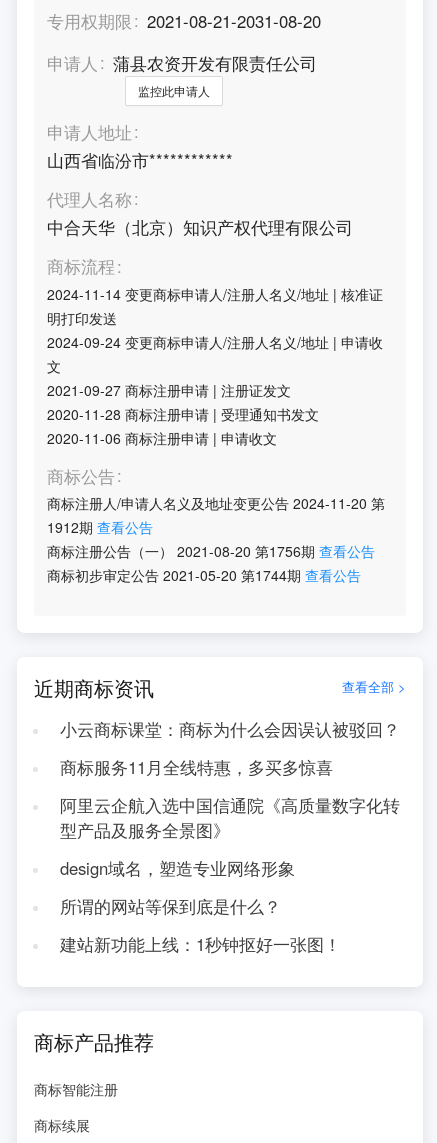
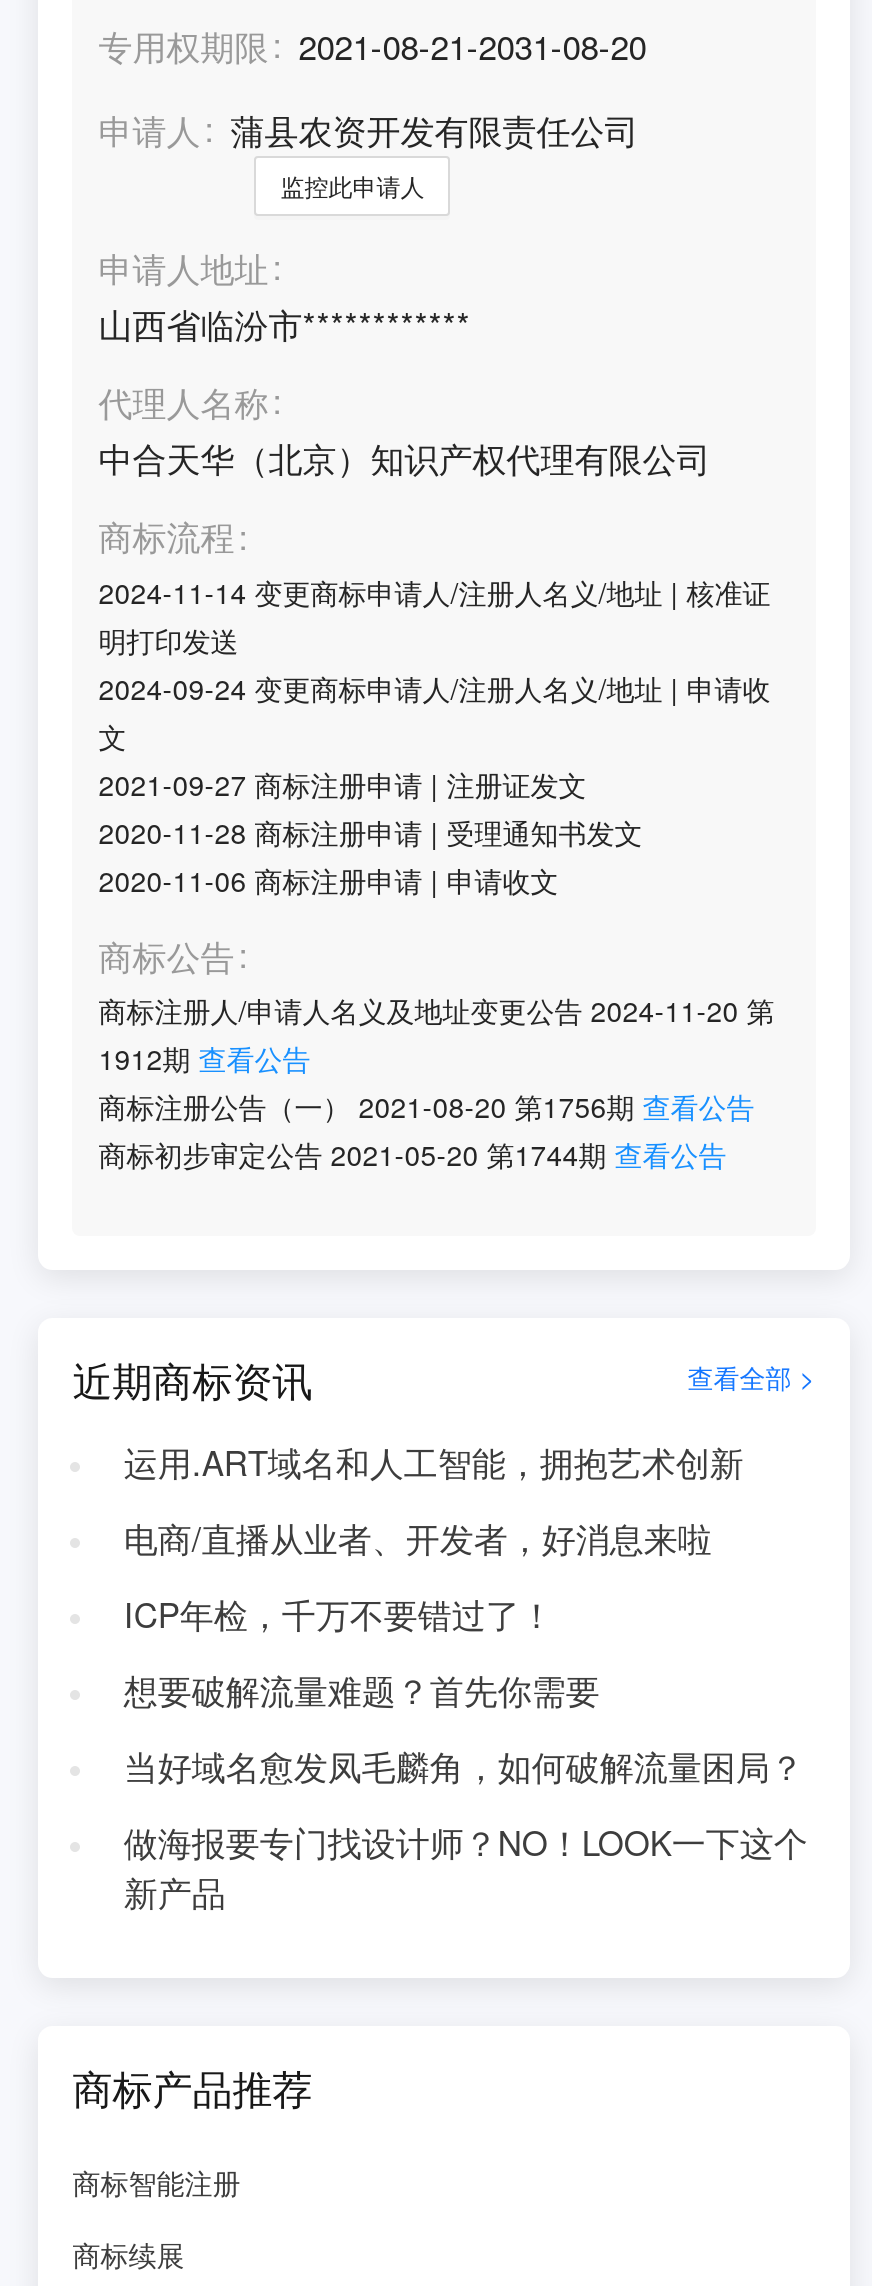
- 小云商标课堂：商标为什么会因误认被驳回？
+ 运用.ART域名和人工智能，拥抱艺术创新

- 商标服务11月全线特惠，多买多惊喜
+ 电商/直播从业者、开发者，好消息来啦

- 阿里云企航入选中国信通院《高质量数字化转
- 型产品及服务全景图》
+ ICP年检，千万不要错过了！

- design域名，塑造专业网络形象
+ 想要破解流量难题？首先你需要

- 所谓的网站等保到底是什么？
+ 当好域名愈发凤毛麟角，如何破解流量困局？

- 建站新功能上线：1秒钟抠好一张图！
+ 做海报要专门找设计师？NO！LOOK一下这个
+ 新产品
